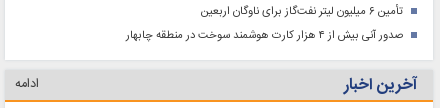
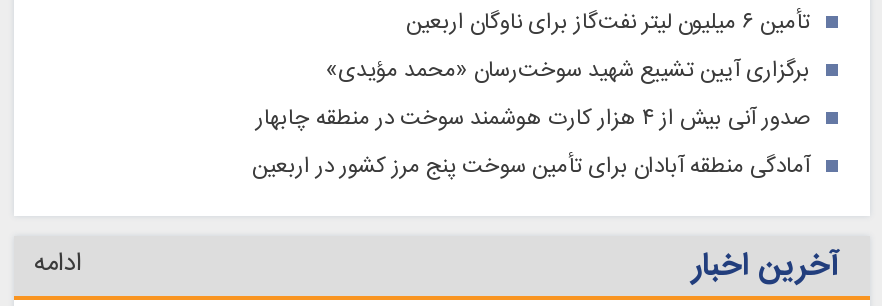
+ برگزاری آیین تشییع شهید سوخت‌رسان «محمد مؤیدی»

+ آمادگی منطقه آبادان برای تأمین سوخت پنج مرز کشور در اربعین
